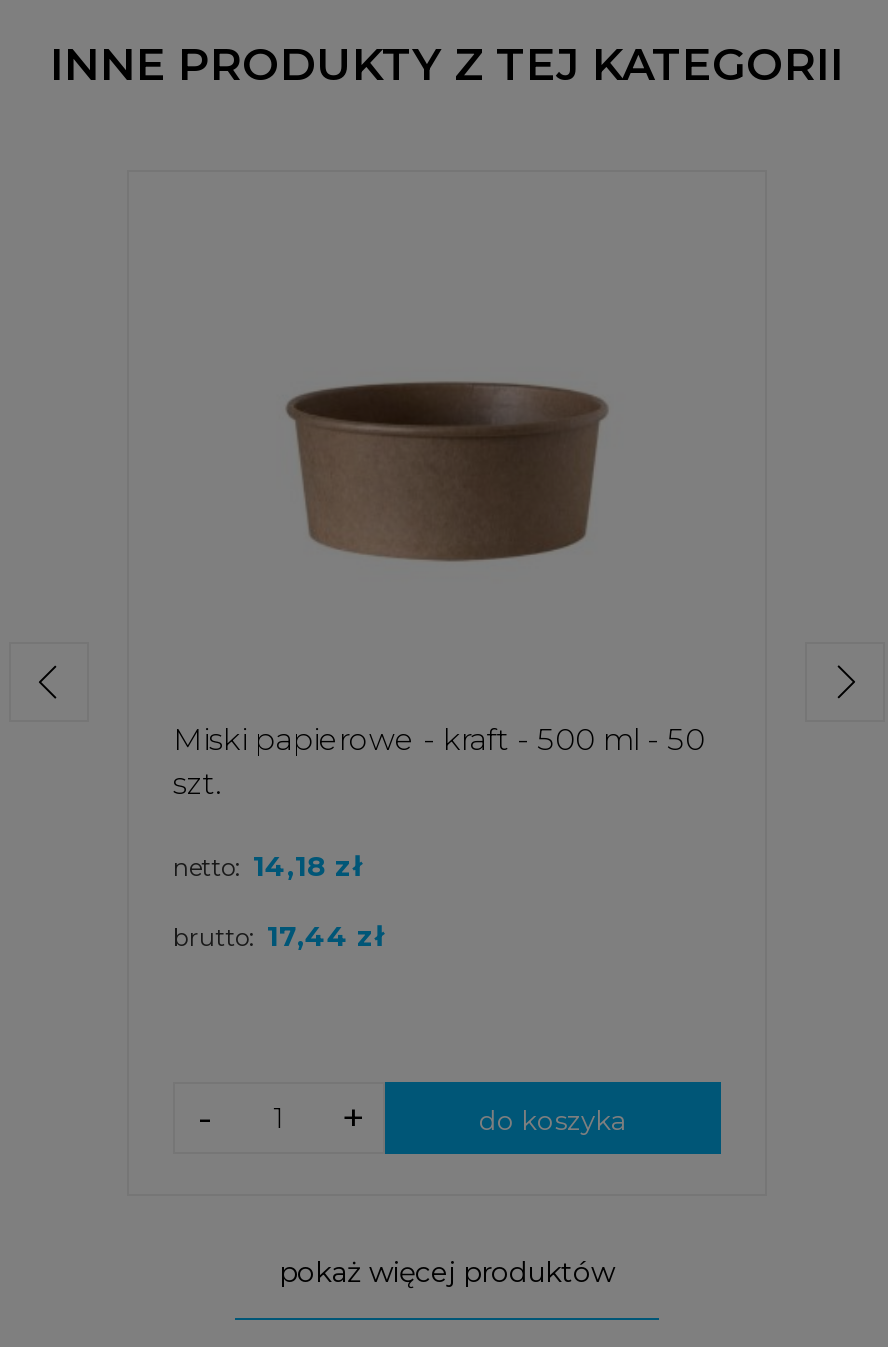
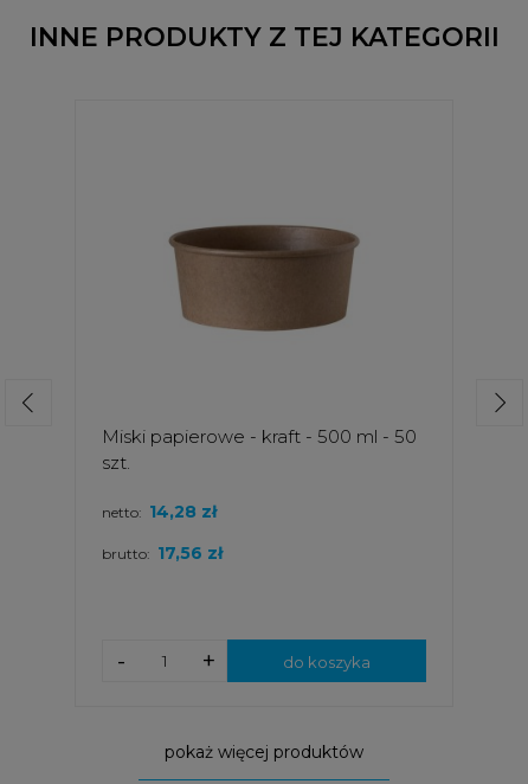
- netto: 14,18 zł
+ netto: 14,28 zł

- brutto: 17,44 zł
+ brutto: 17,56 zł
